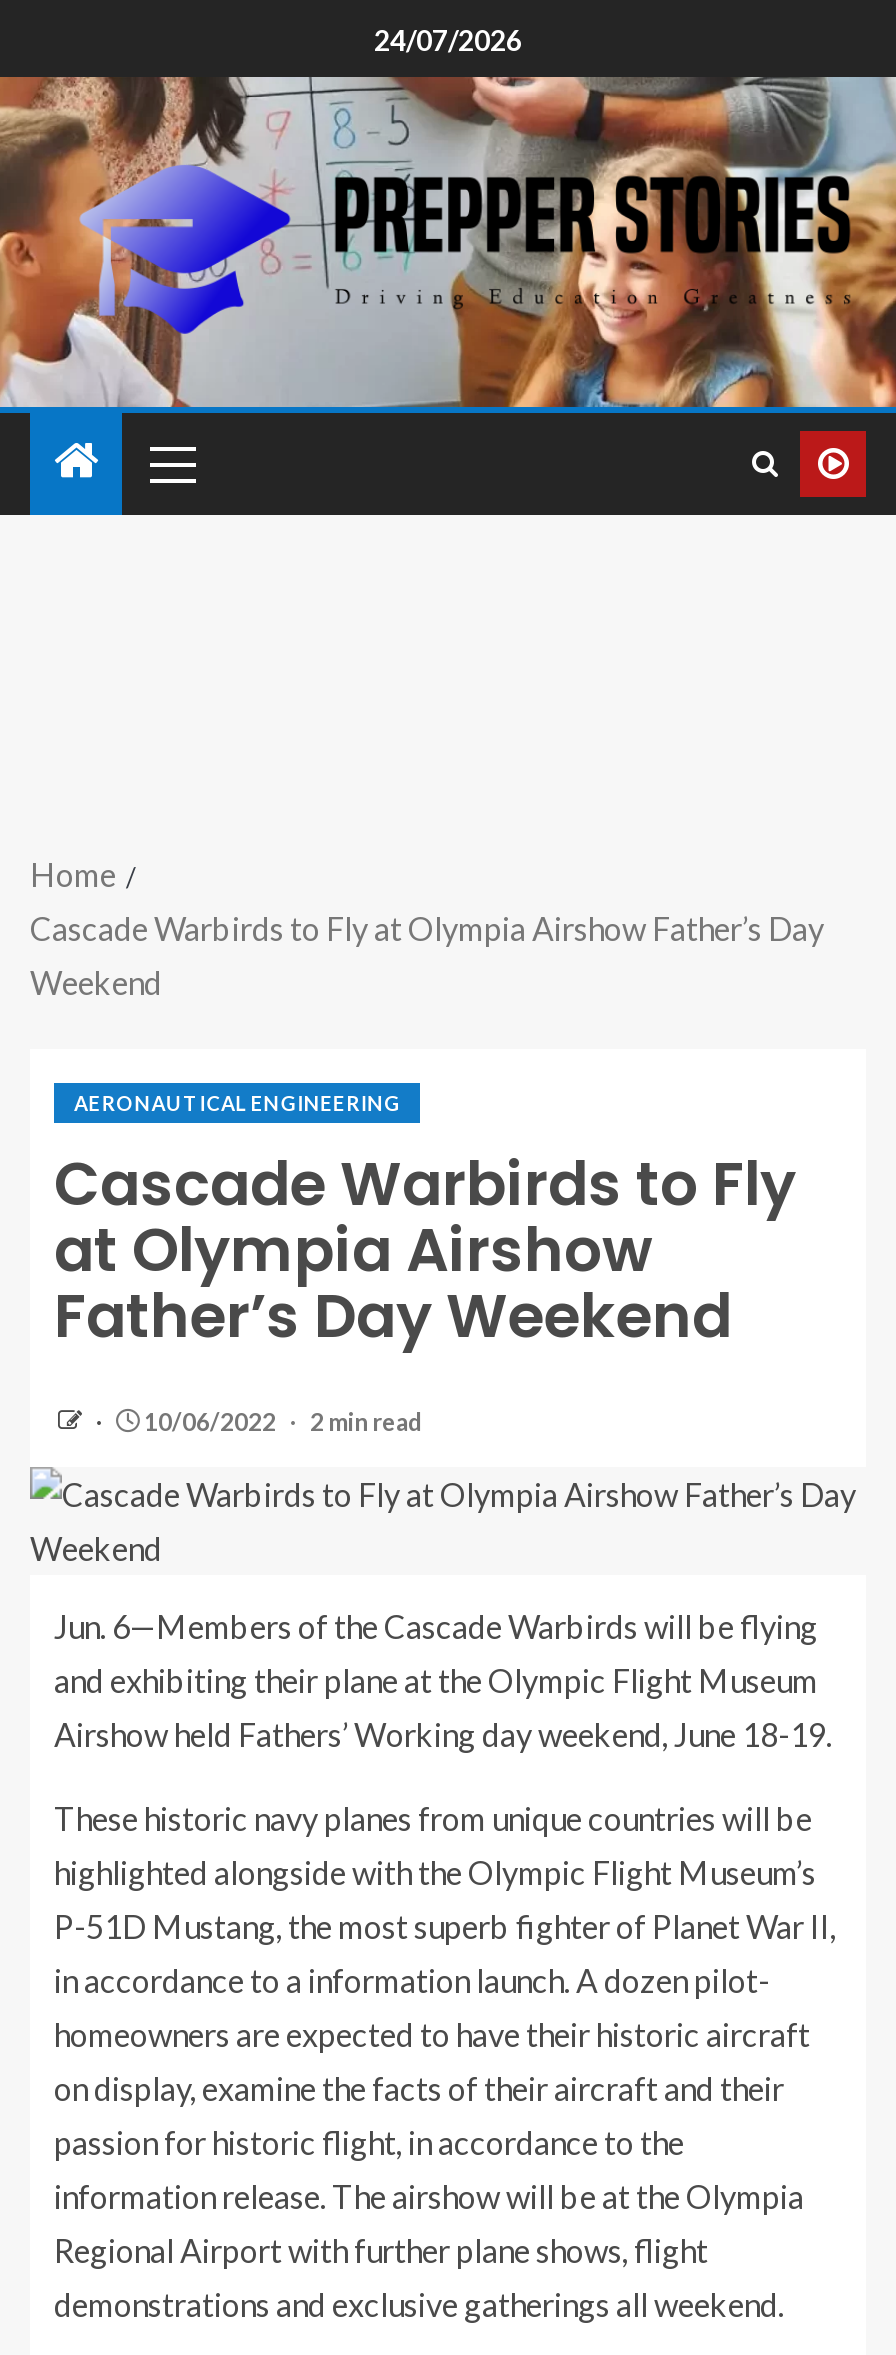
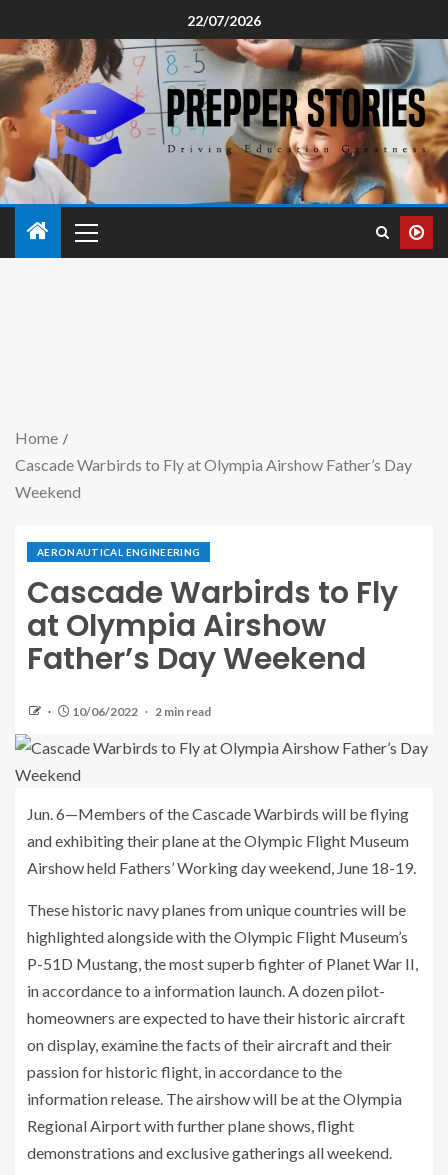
- 24/07/2026
+ 22/07/2026
